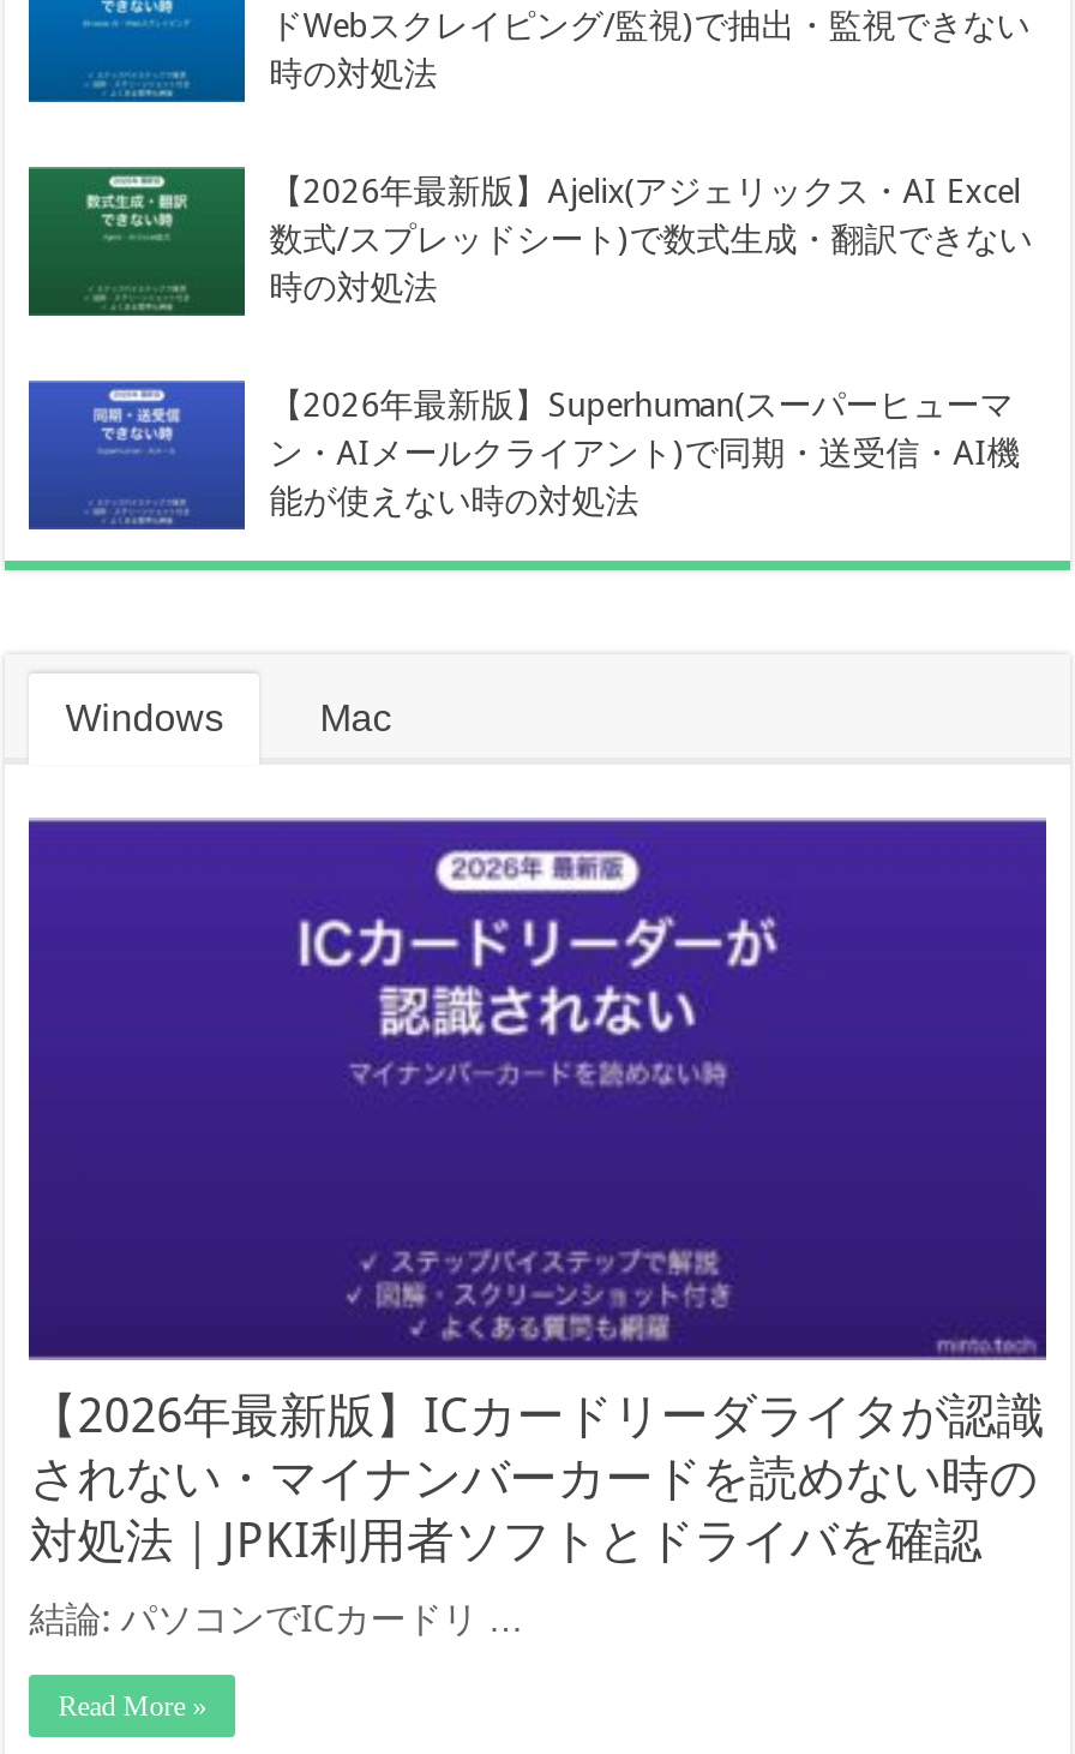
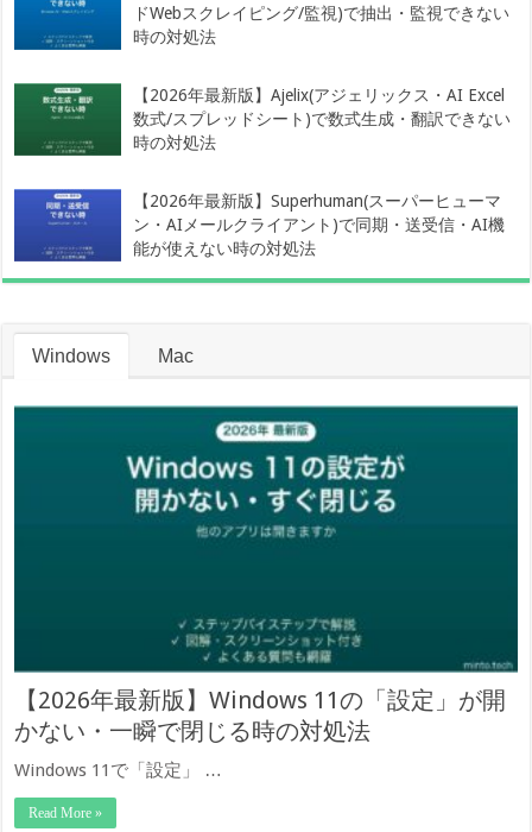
- [image]
- 【2026年最新版】ICカードリーダライタが認識
- されない・マイナンバーカードを読めない時の
- 対処法｜JPKI利用者ソフトとドライバを確認
+ [image]
+ 【2026年最新版】Windows 11の「設定」が開
+ かない・一瞬で閉じる時の対処法

- 結論: パソコンでICカードリ …
+ Windows 11で「設定」 …
